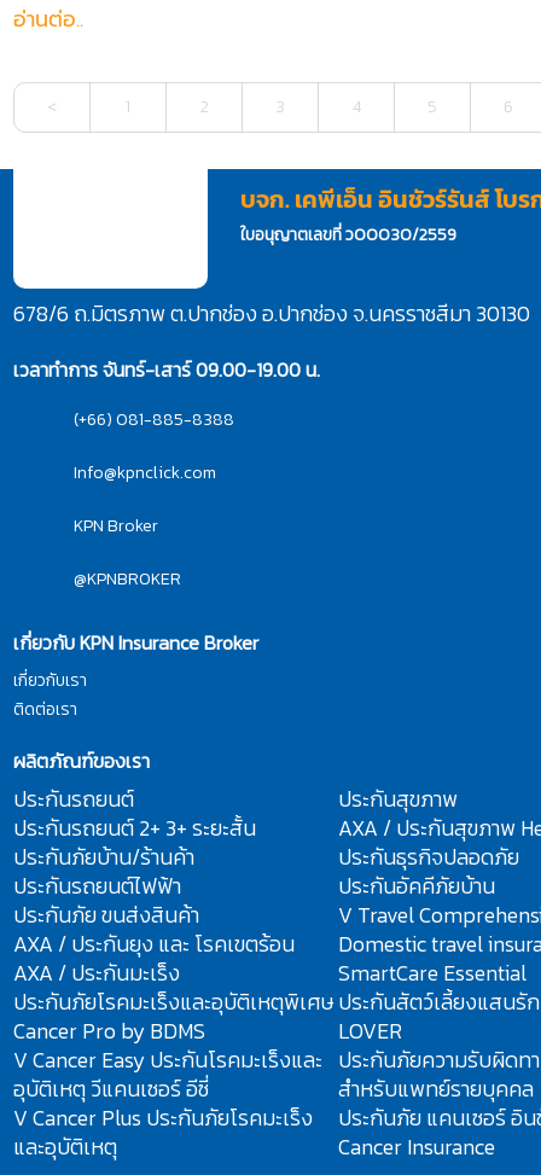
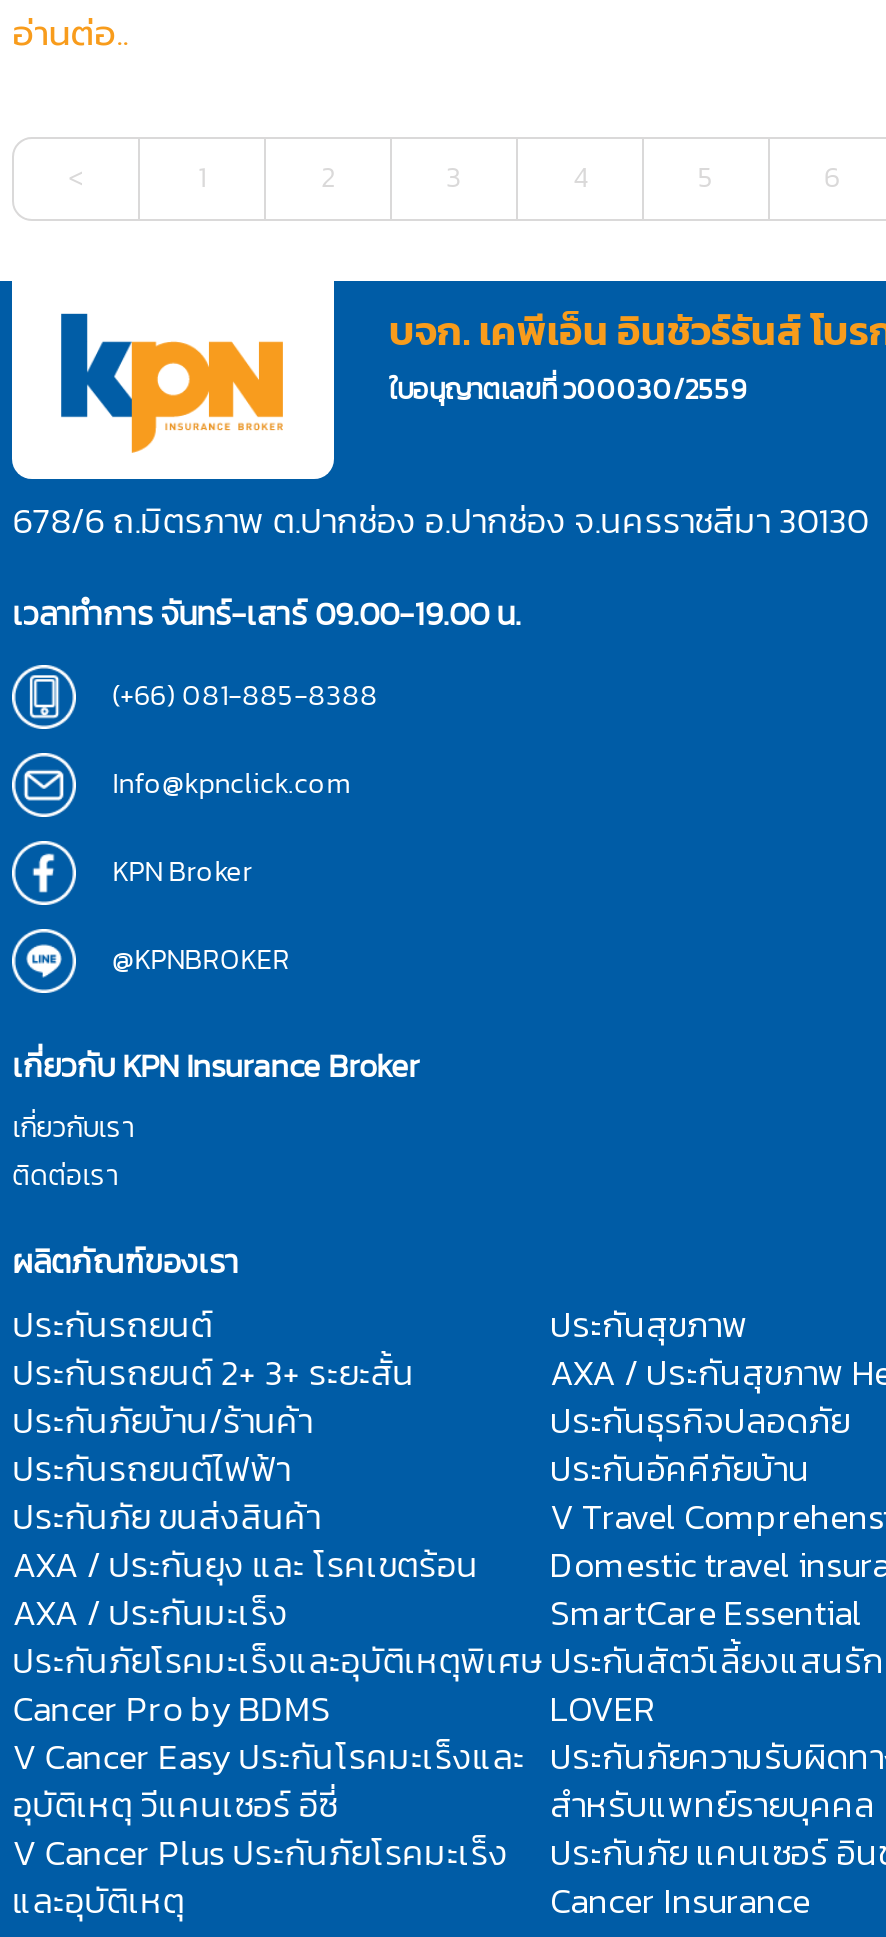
+ [image]

+ [image]

+ [image]

+ [image]

+ [image]
